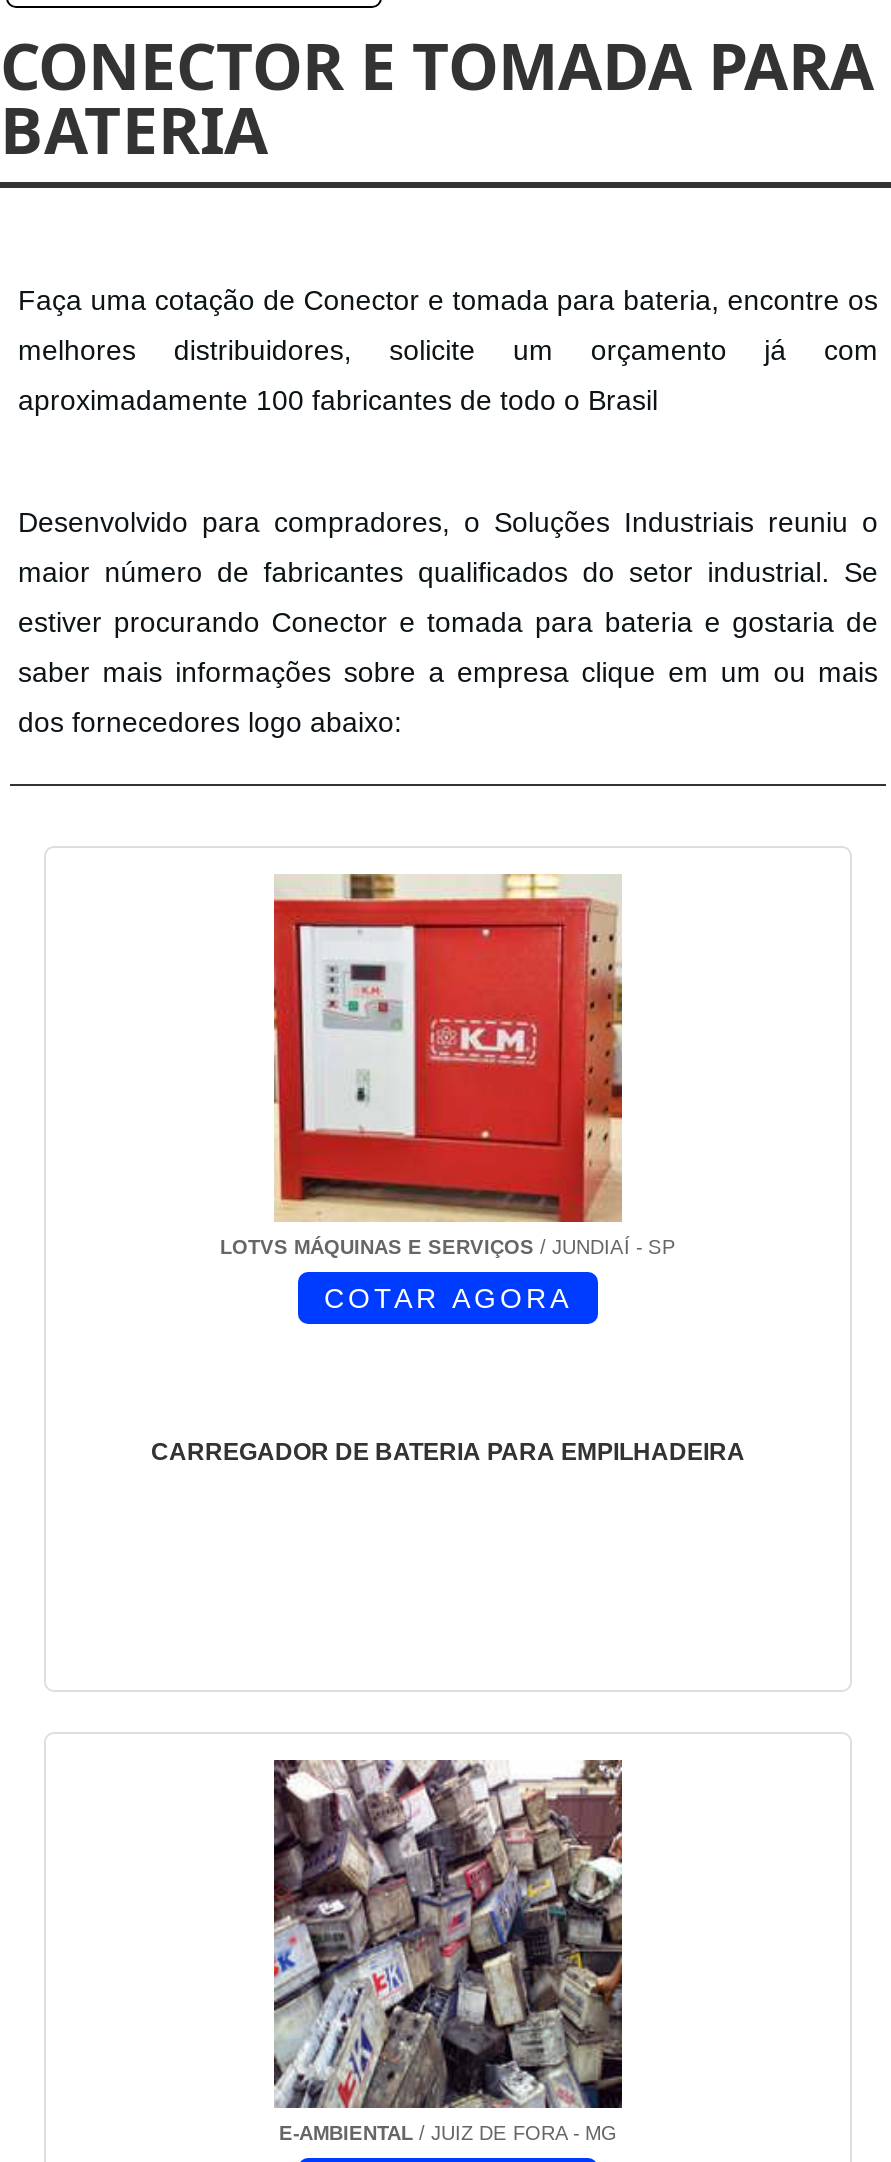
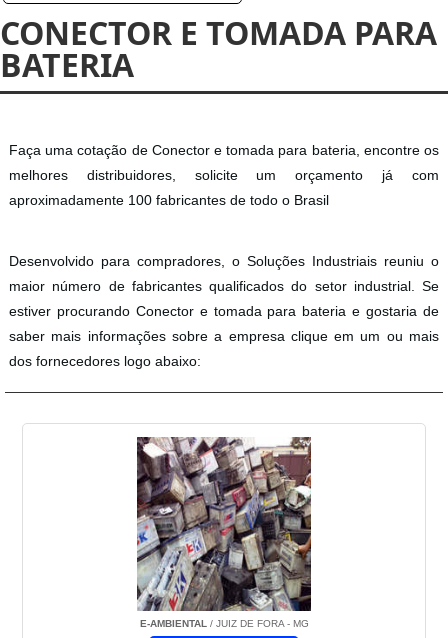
- [image]
- LOTVS MÁQUINAS E SERVIÇOS / JUNDIAÍ - SP

- COTAR AGORA

- CARREGADOR DE BATERIA PARA EMPILHADEIRA
